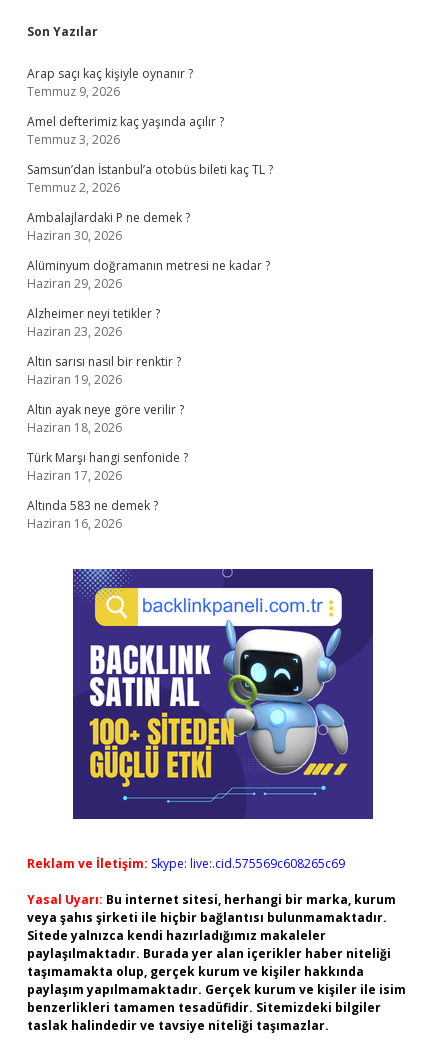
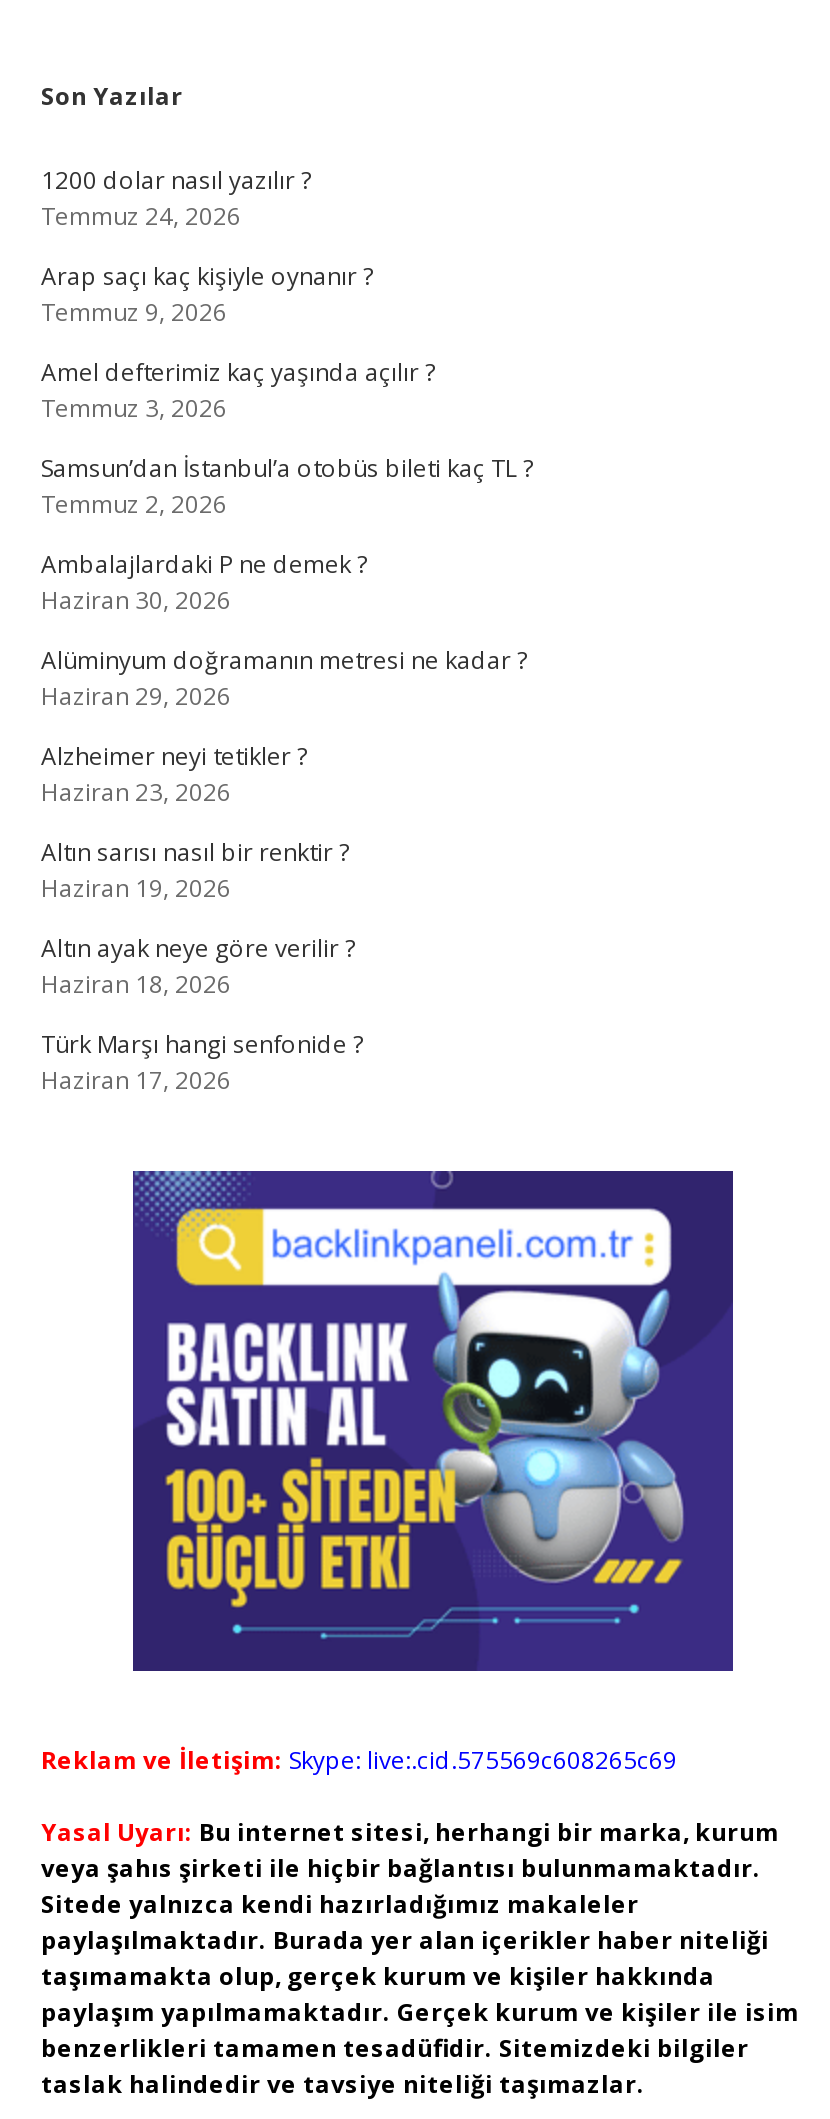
+ 1200 dolar nasıl yazılır ?
+ Temmuz 24, 2026

moved down: Arap saçı kaç kişiyle oynanır ? | Temmuz 9, 2026 | Amel defterimiz kaç yaşında açılır ? | ... | Türk Marşı hangi senfonide ? | Haziran 17, 2026

- Altında 583 ne demek ?
- Haziran 16, 2026
